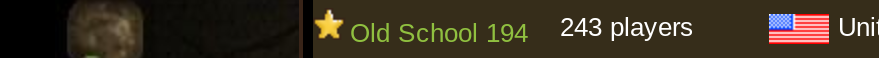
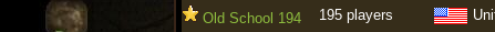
- Old School 194 243 players
+ Old School 194 195 players
